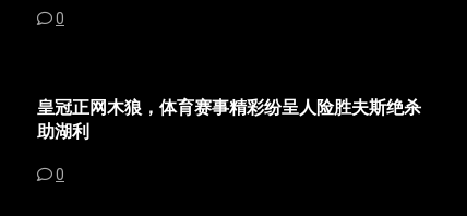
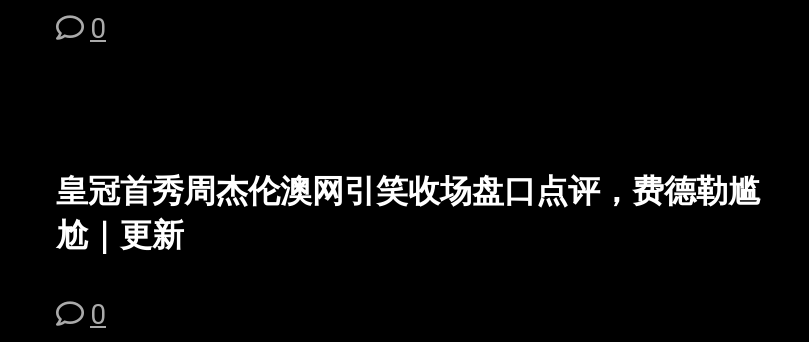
- 皇冠正网木狼，体育赛事精彩纷呈人险胜夫斯绝杀
- 助湖利
+ 皇冠首秀周杰伦澳网引笑收场盘口点评，费德勒尴
+ 尬｜更新
